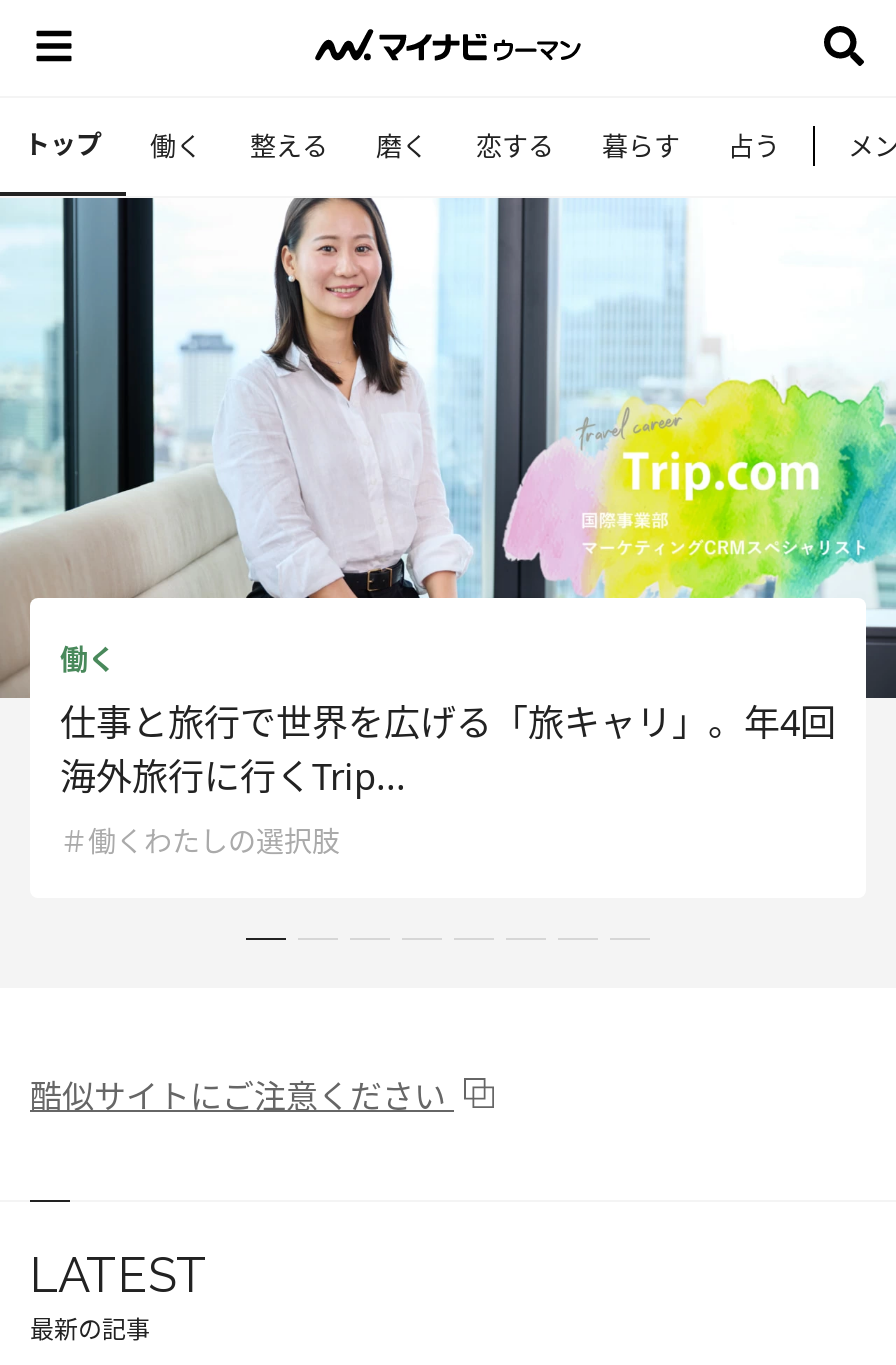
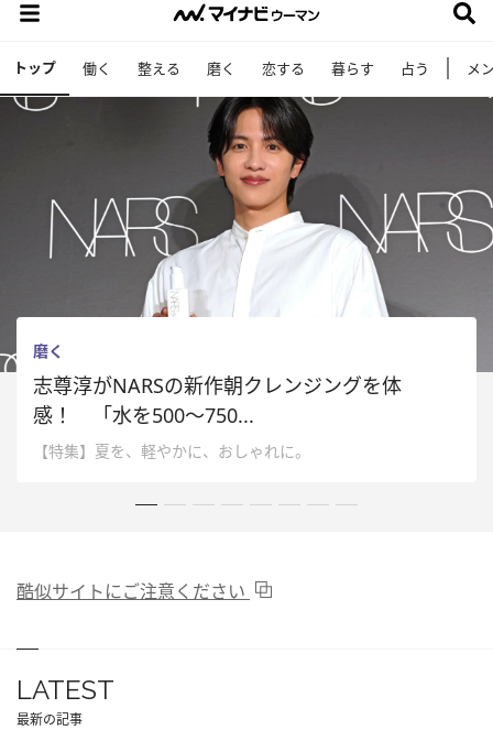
- [image]
- 働く
- 仕事と旅行で世界を広げる「旅キャリ」。年4回
- 海外旅行に行くTrip...
+ [image]
+ 磨く
+ 志尊淳がNARSの新作朝クレンジングを体
+ 感！ 「水を500～750...

- ＃働くわたしの選択肢
+ 【特集】夏を、軽やかに、おしゃれに。
